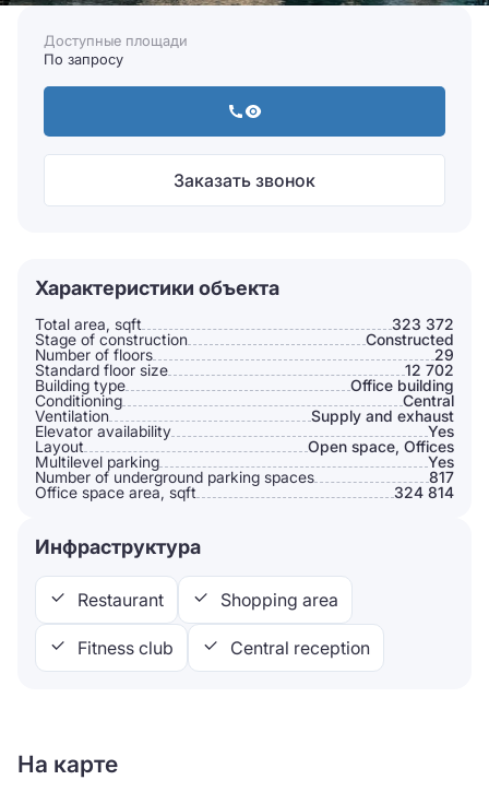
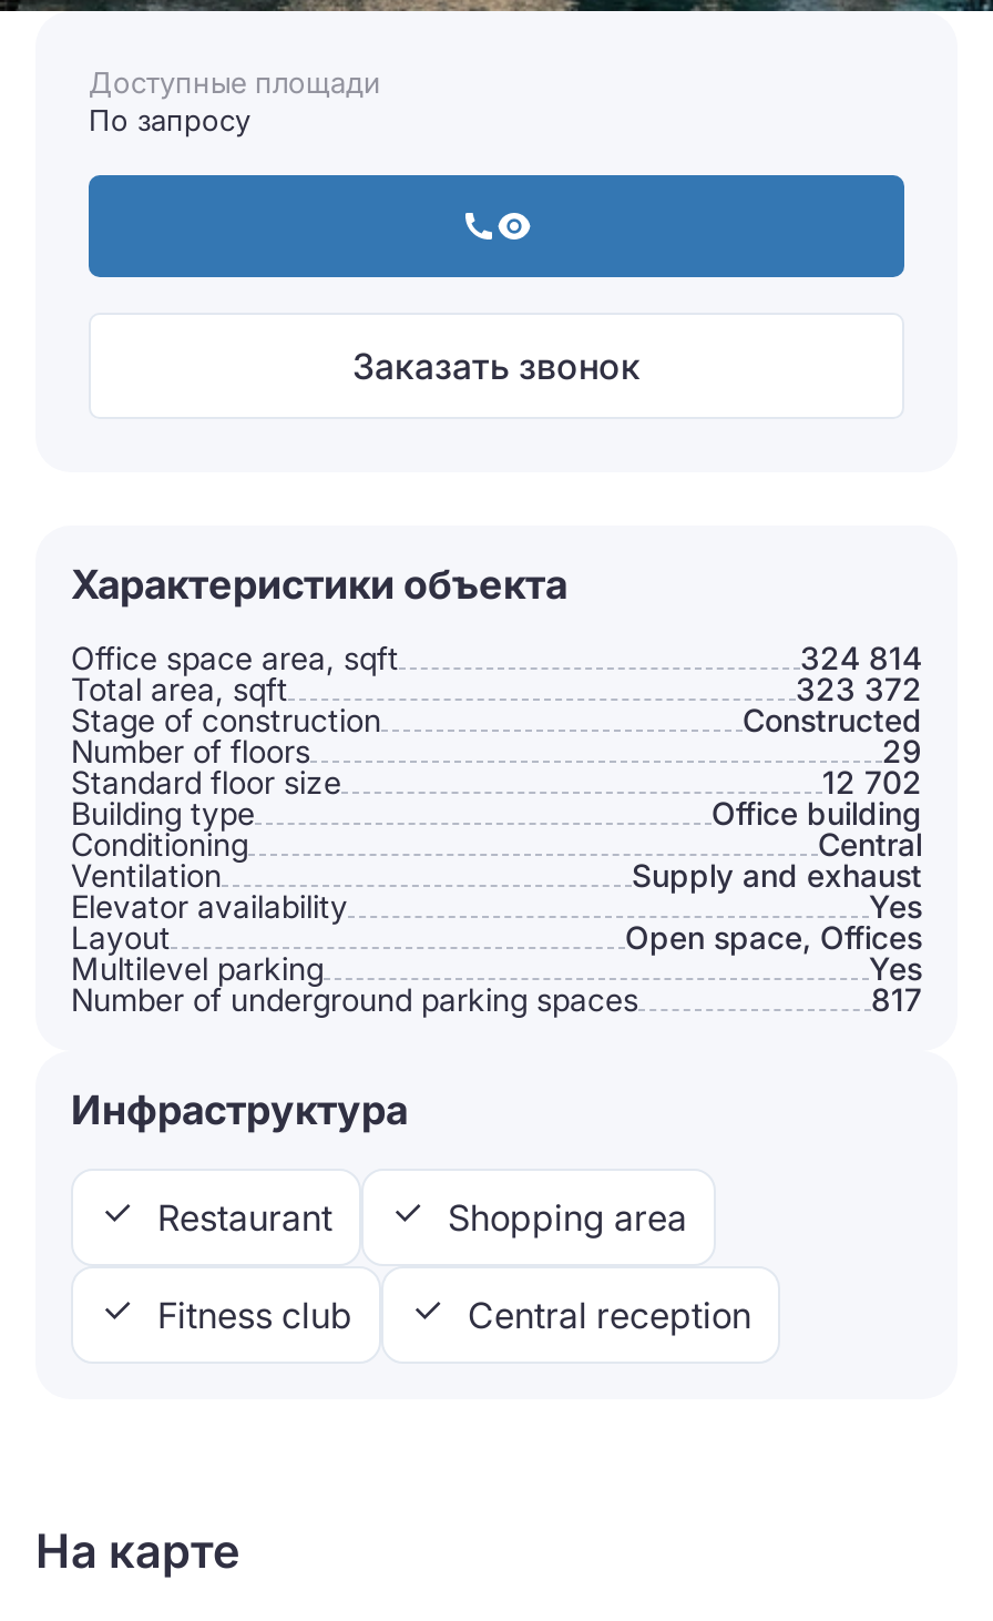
moved up: Office space area, sqft | 324 814
